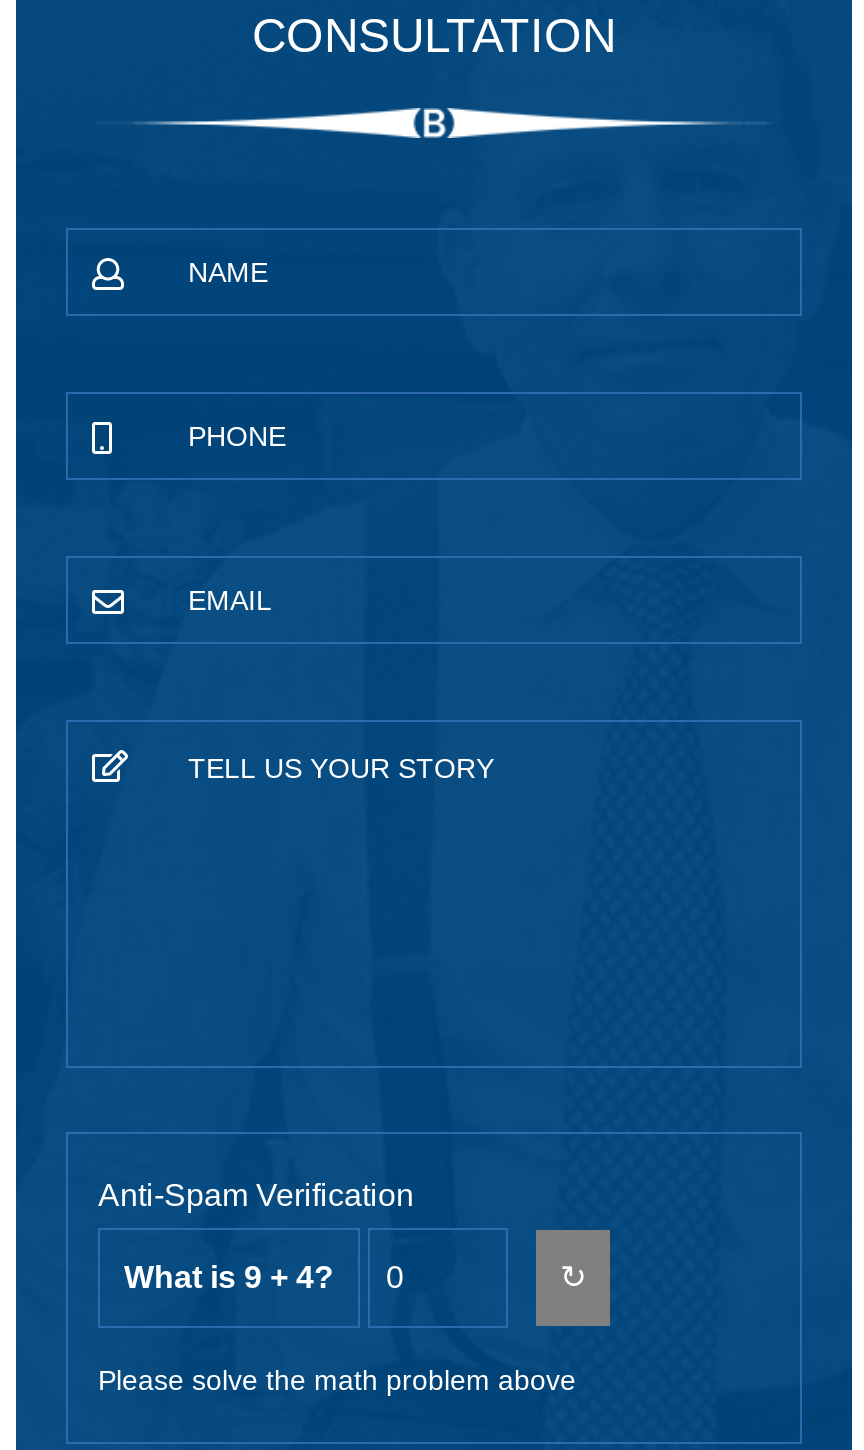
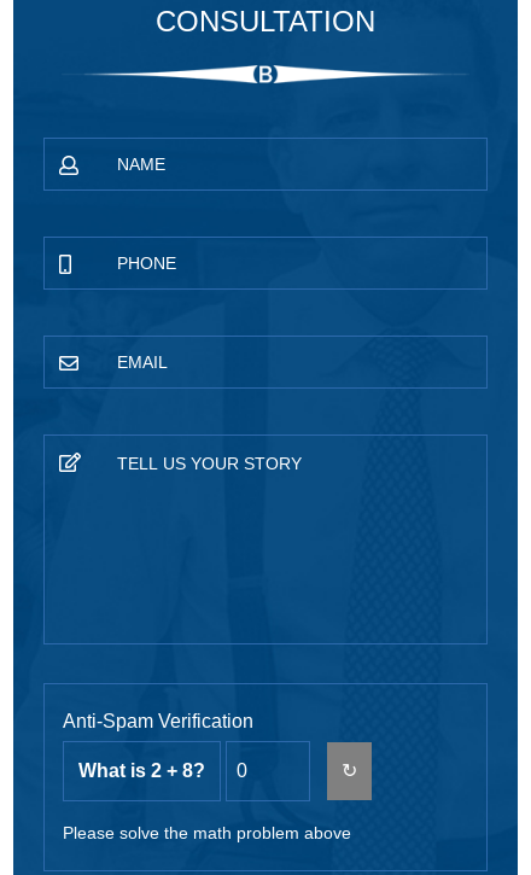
- What is 9 + 4?
+ What is 2 + 8?
